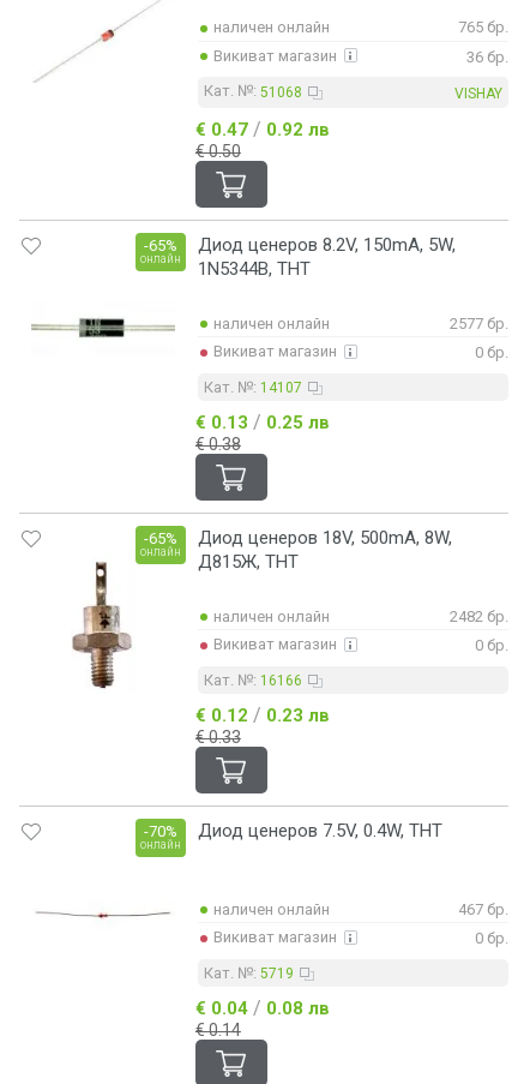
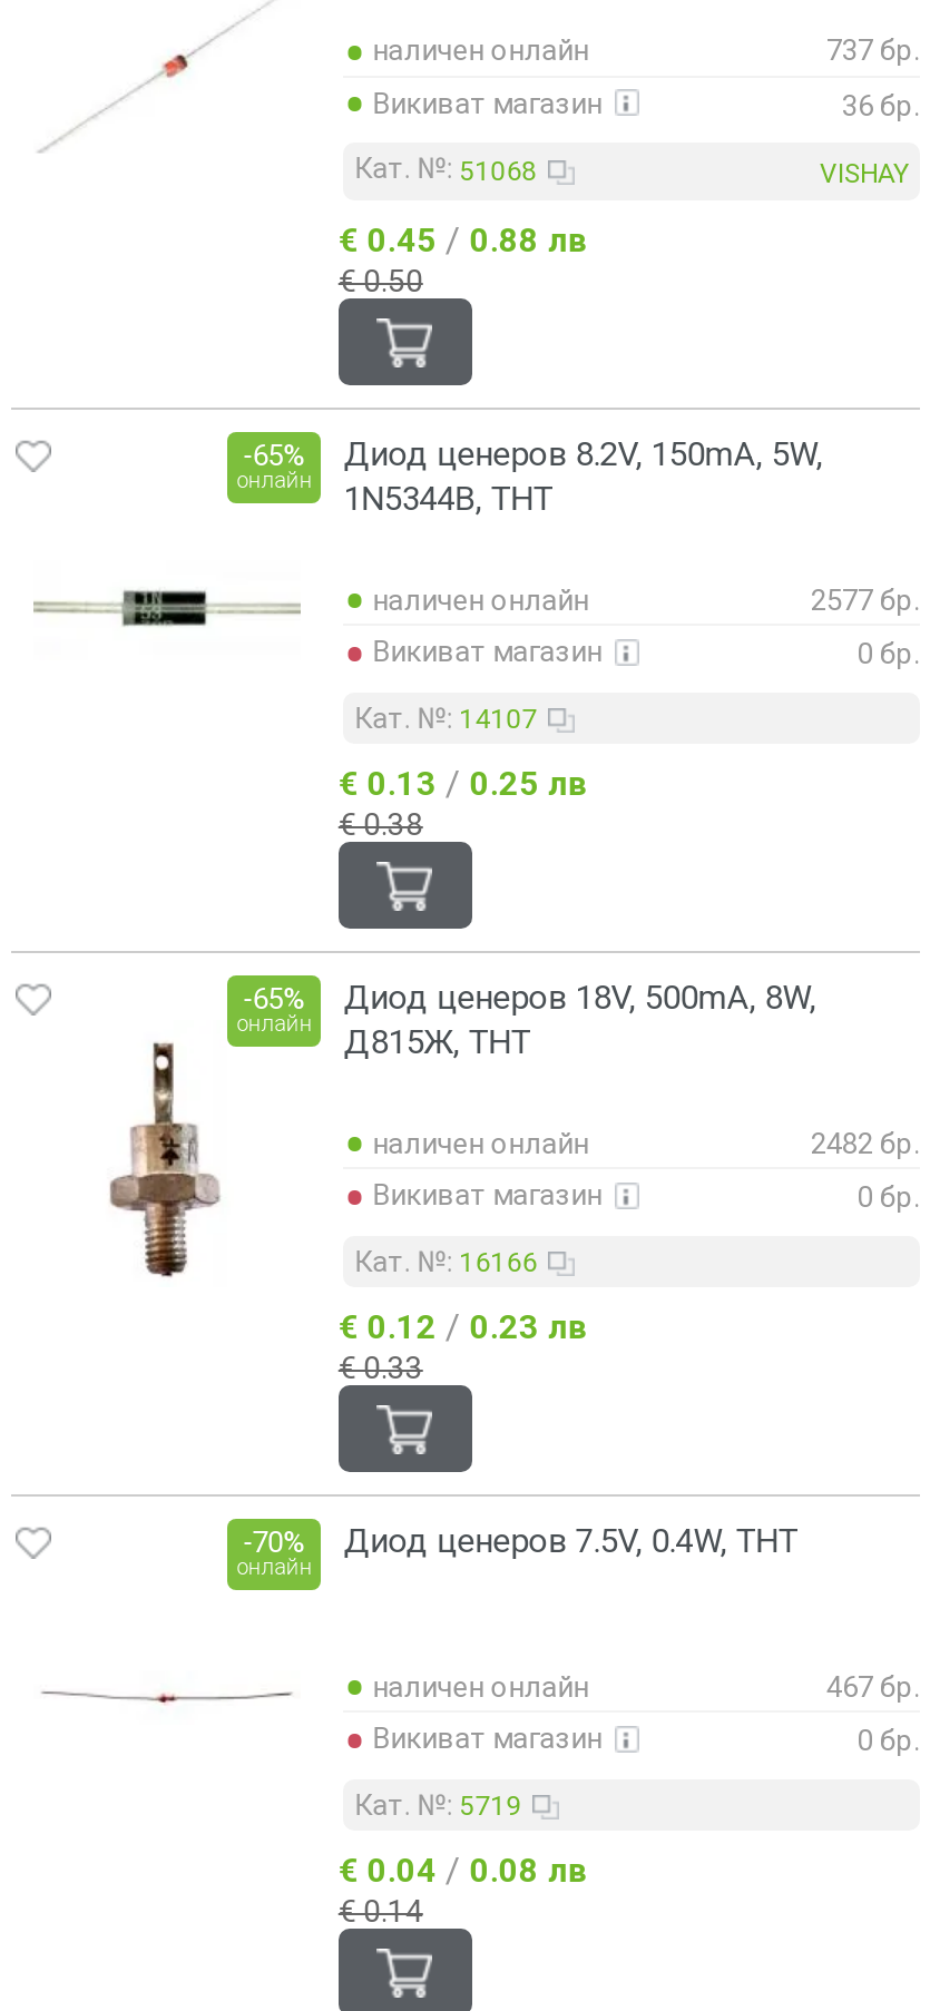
- 765 бр.
+ 737 бр.

- € 0.47 / 0.92 лв
+ € 0.45 / 0.88 лв
